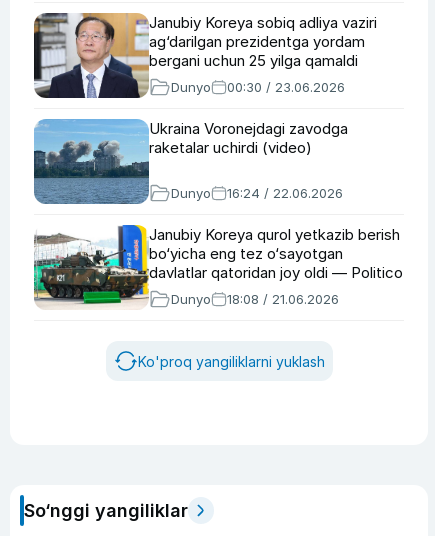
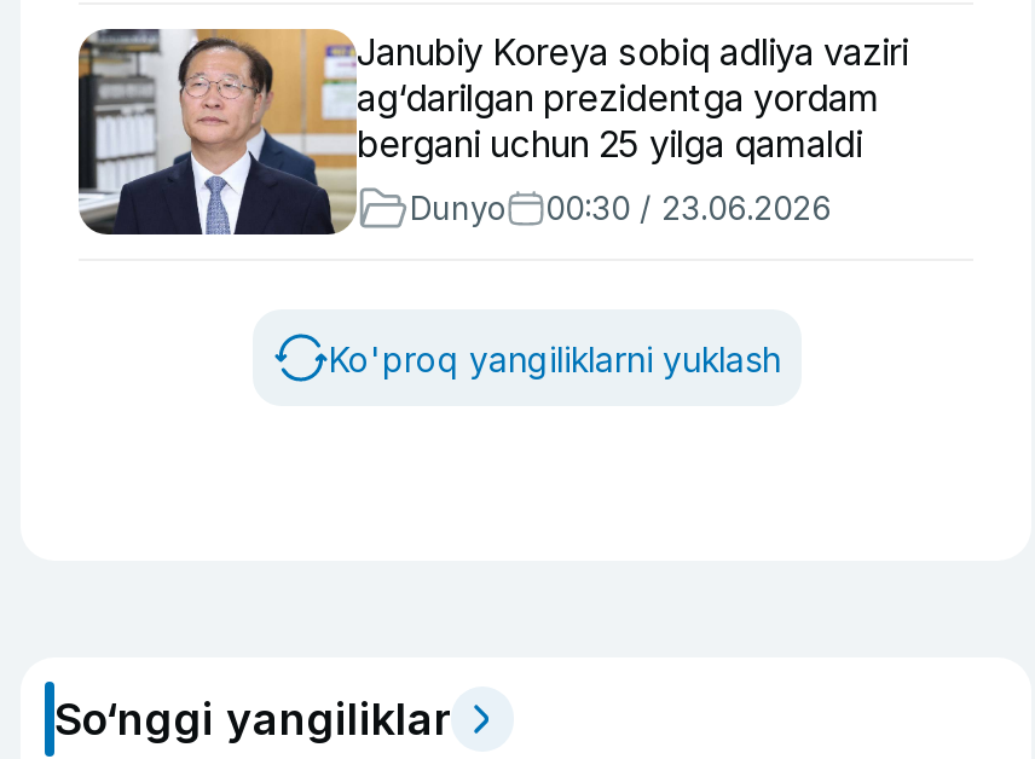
- [image]
- Ukraina Voronejdagi zavodga
- raketalar uchirdi (video)
- Dunyo
- 16:24 / 22.06.2026
- Janubiy Koreya qurol yetkazib berish
- bo‘yicha eng tez o‘sayotgan
- davlatlar qatoridan joy oldi — Politico
- Dunyo
- 18:08 / 21.06.2026

- [image]
